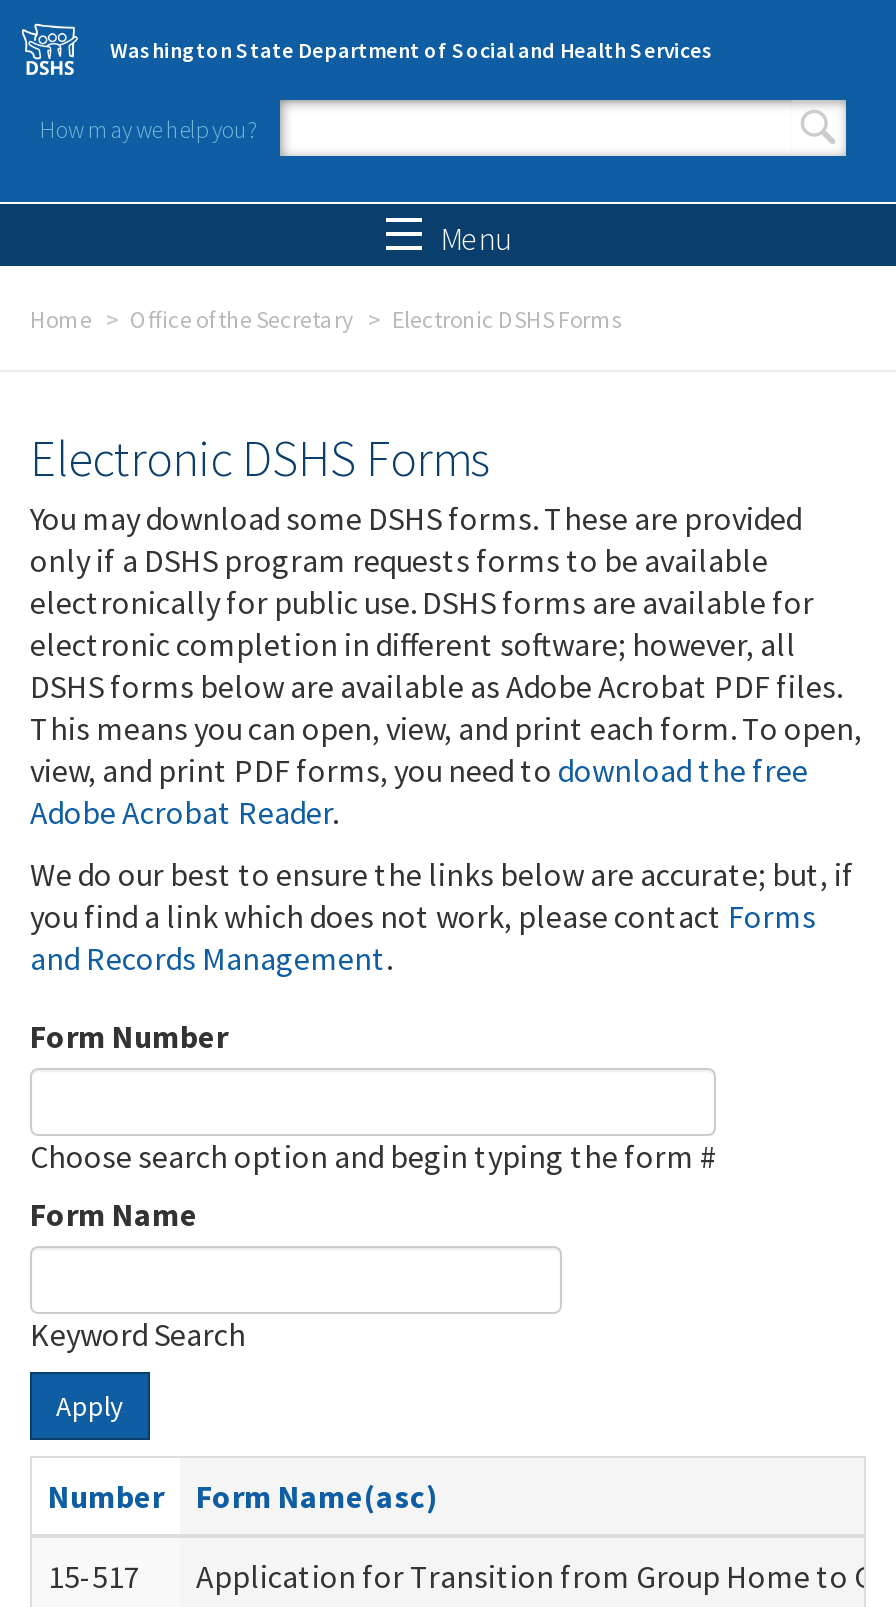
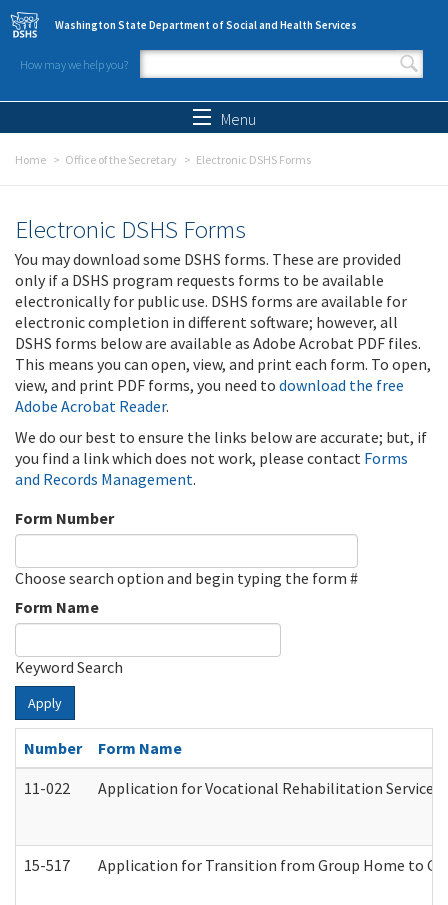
- Form Name(asc)
+ Form Name
+ 11-022
+ Application for Vocational Rehabilitation Services
